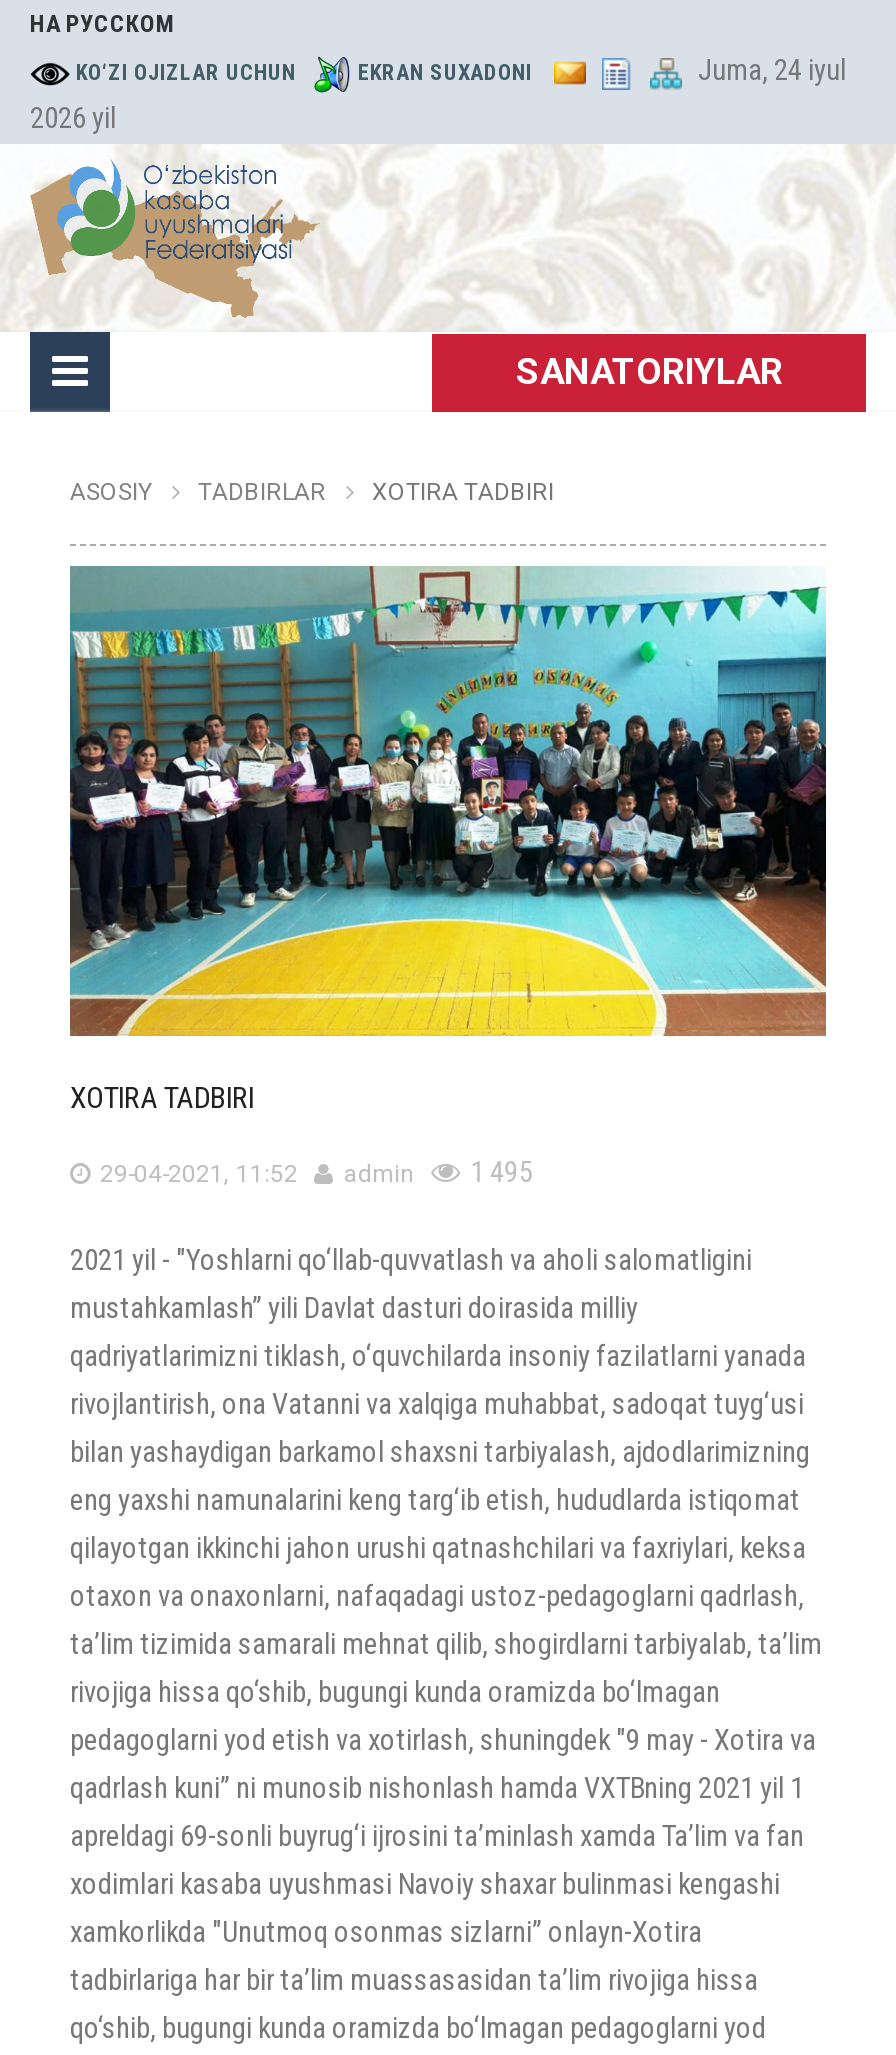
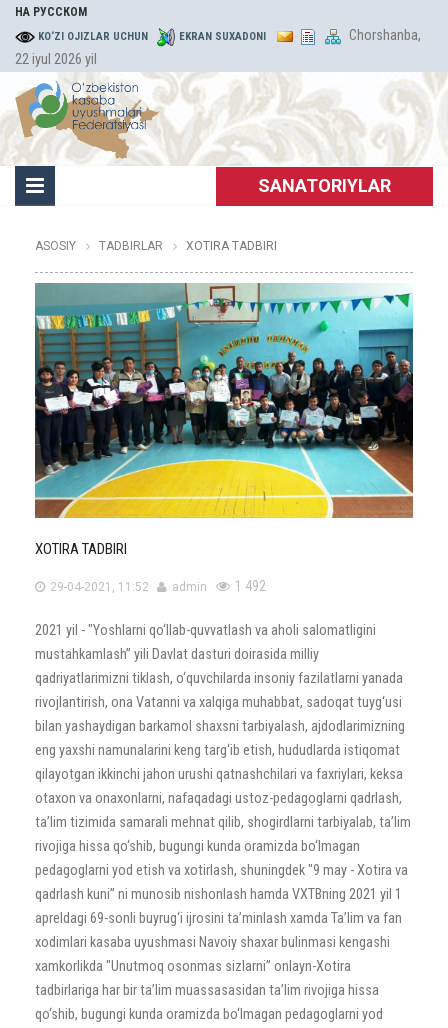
- Juma, 24 iyul
- 2026 yil
+ Chorshanba,
+ 22 iyul 2026 yil

- 1 495
+ 1 492
